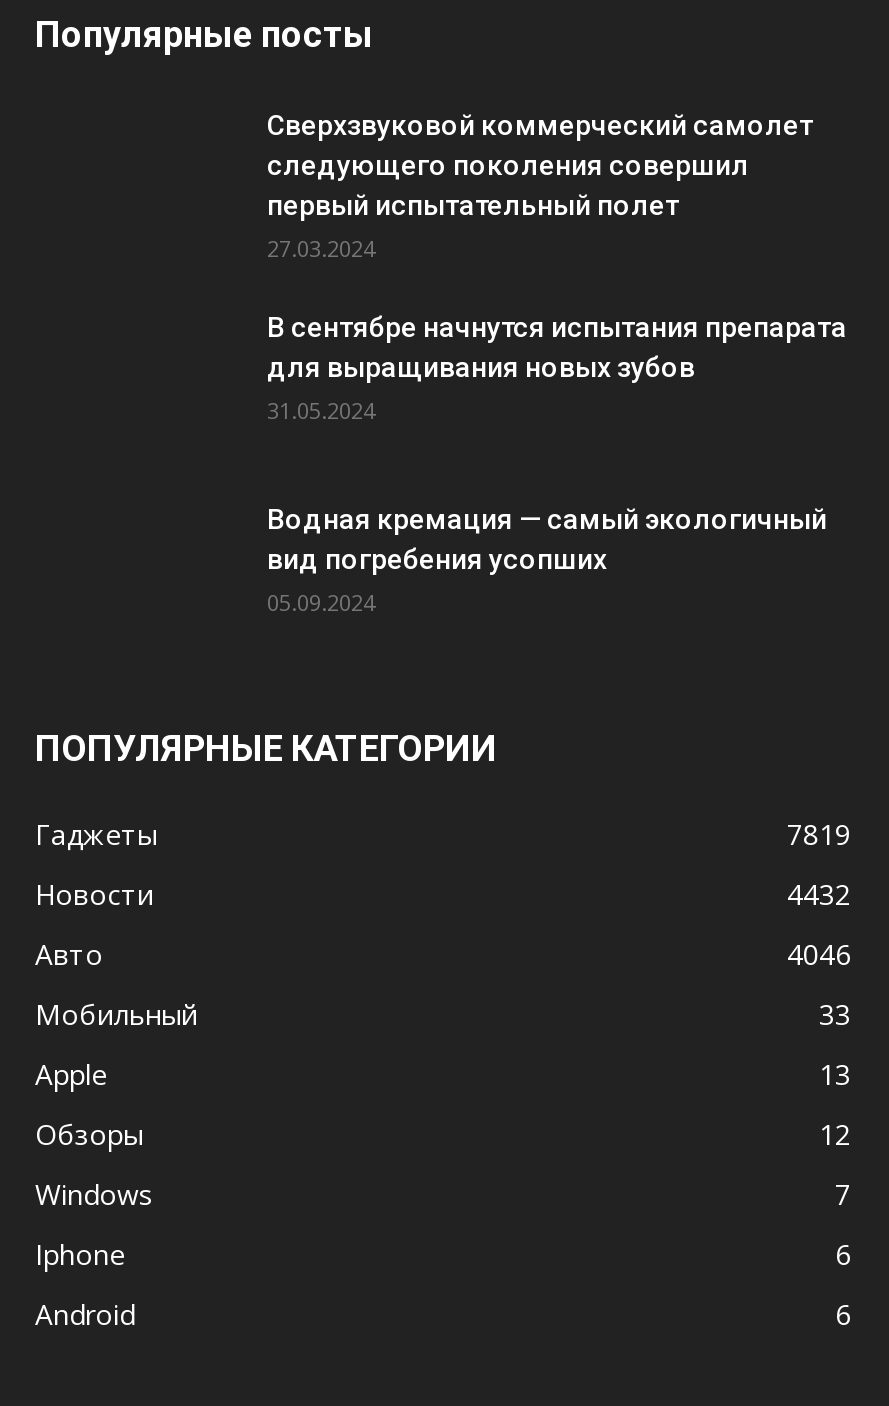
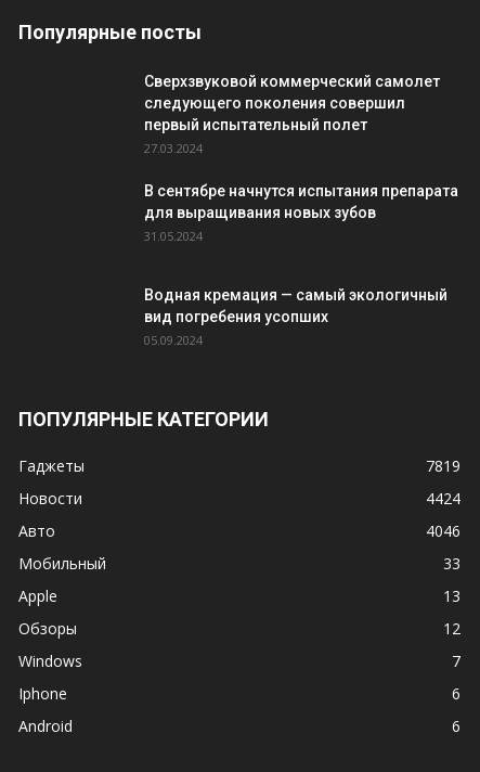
- 4432
+ 4424
